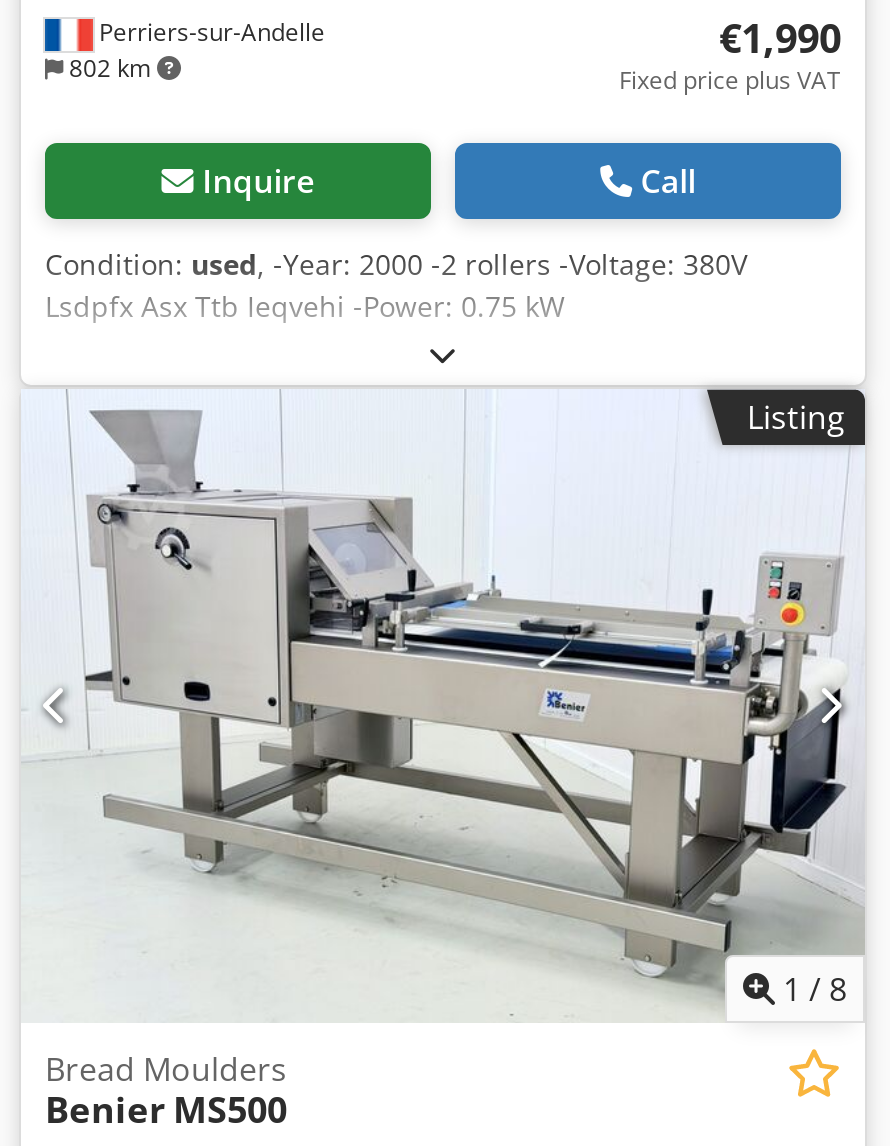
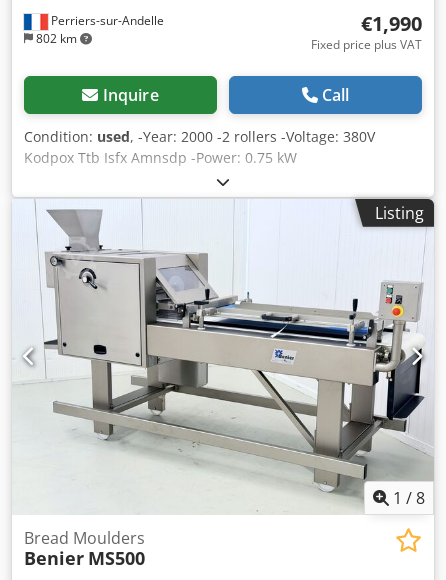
- Lsdpfx Asx Ttb Ieqvehi -Power: 0.75 kW
+ Kodpox Ttb Isfx Amnsdp -Power: 0.75 kW
